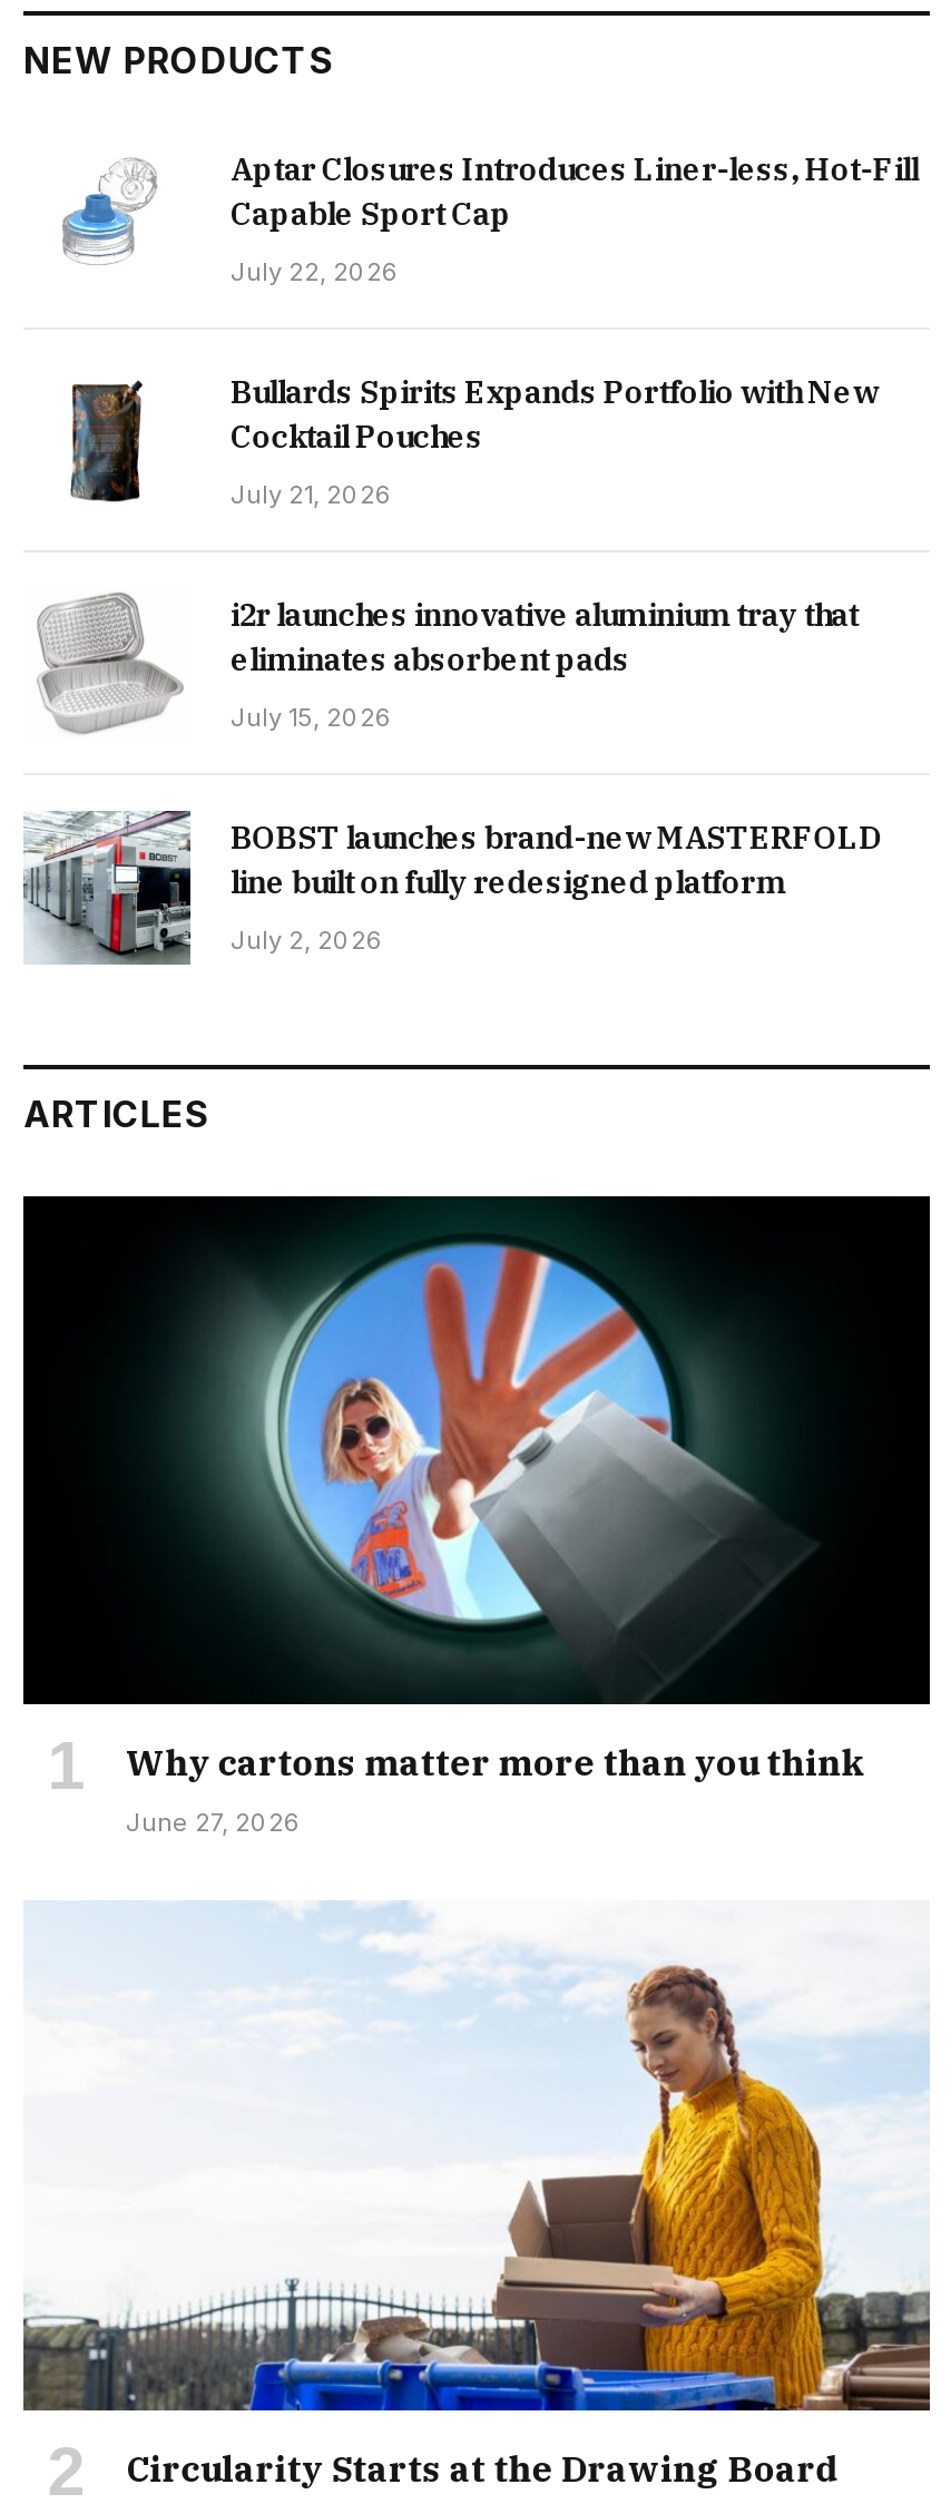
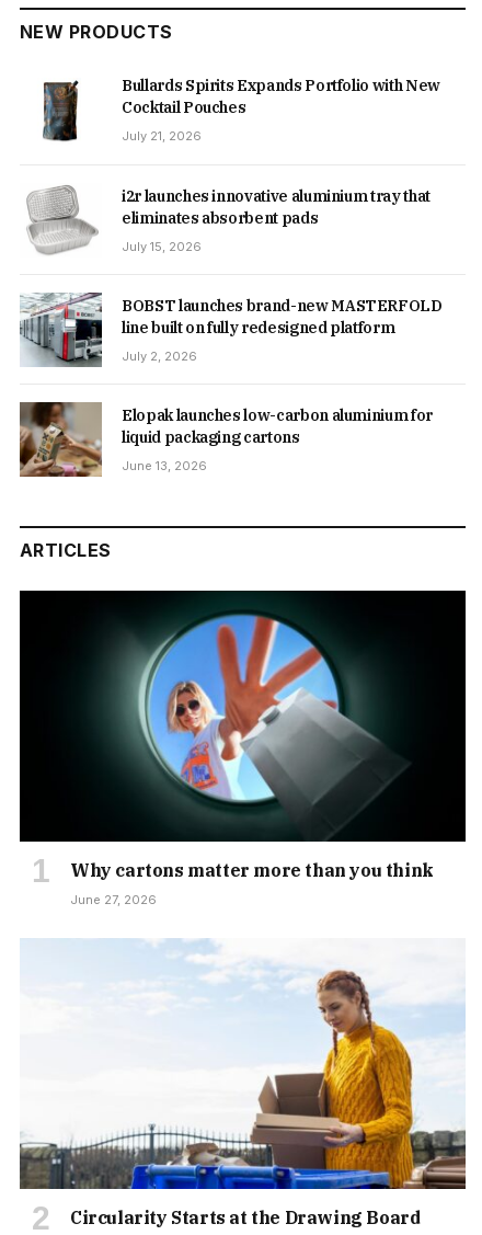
- [image]
- Aptar Closures Introduces Liner-less, Hot-Fill
- Capable Sport Cap
- July 22, 2026

moved up: [image] | Bullards Spirits Expands Portfolio with New | Cocktail Pouches | ... | line built on fully redesigned platform | July 2, 2026

+ [image]
+ Elopak launches low-carbon aluminium for
+ liquid packaging cartons
+ June 13, 2026
